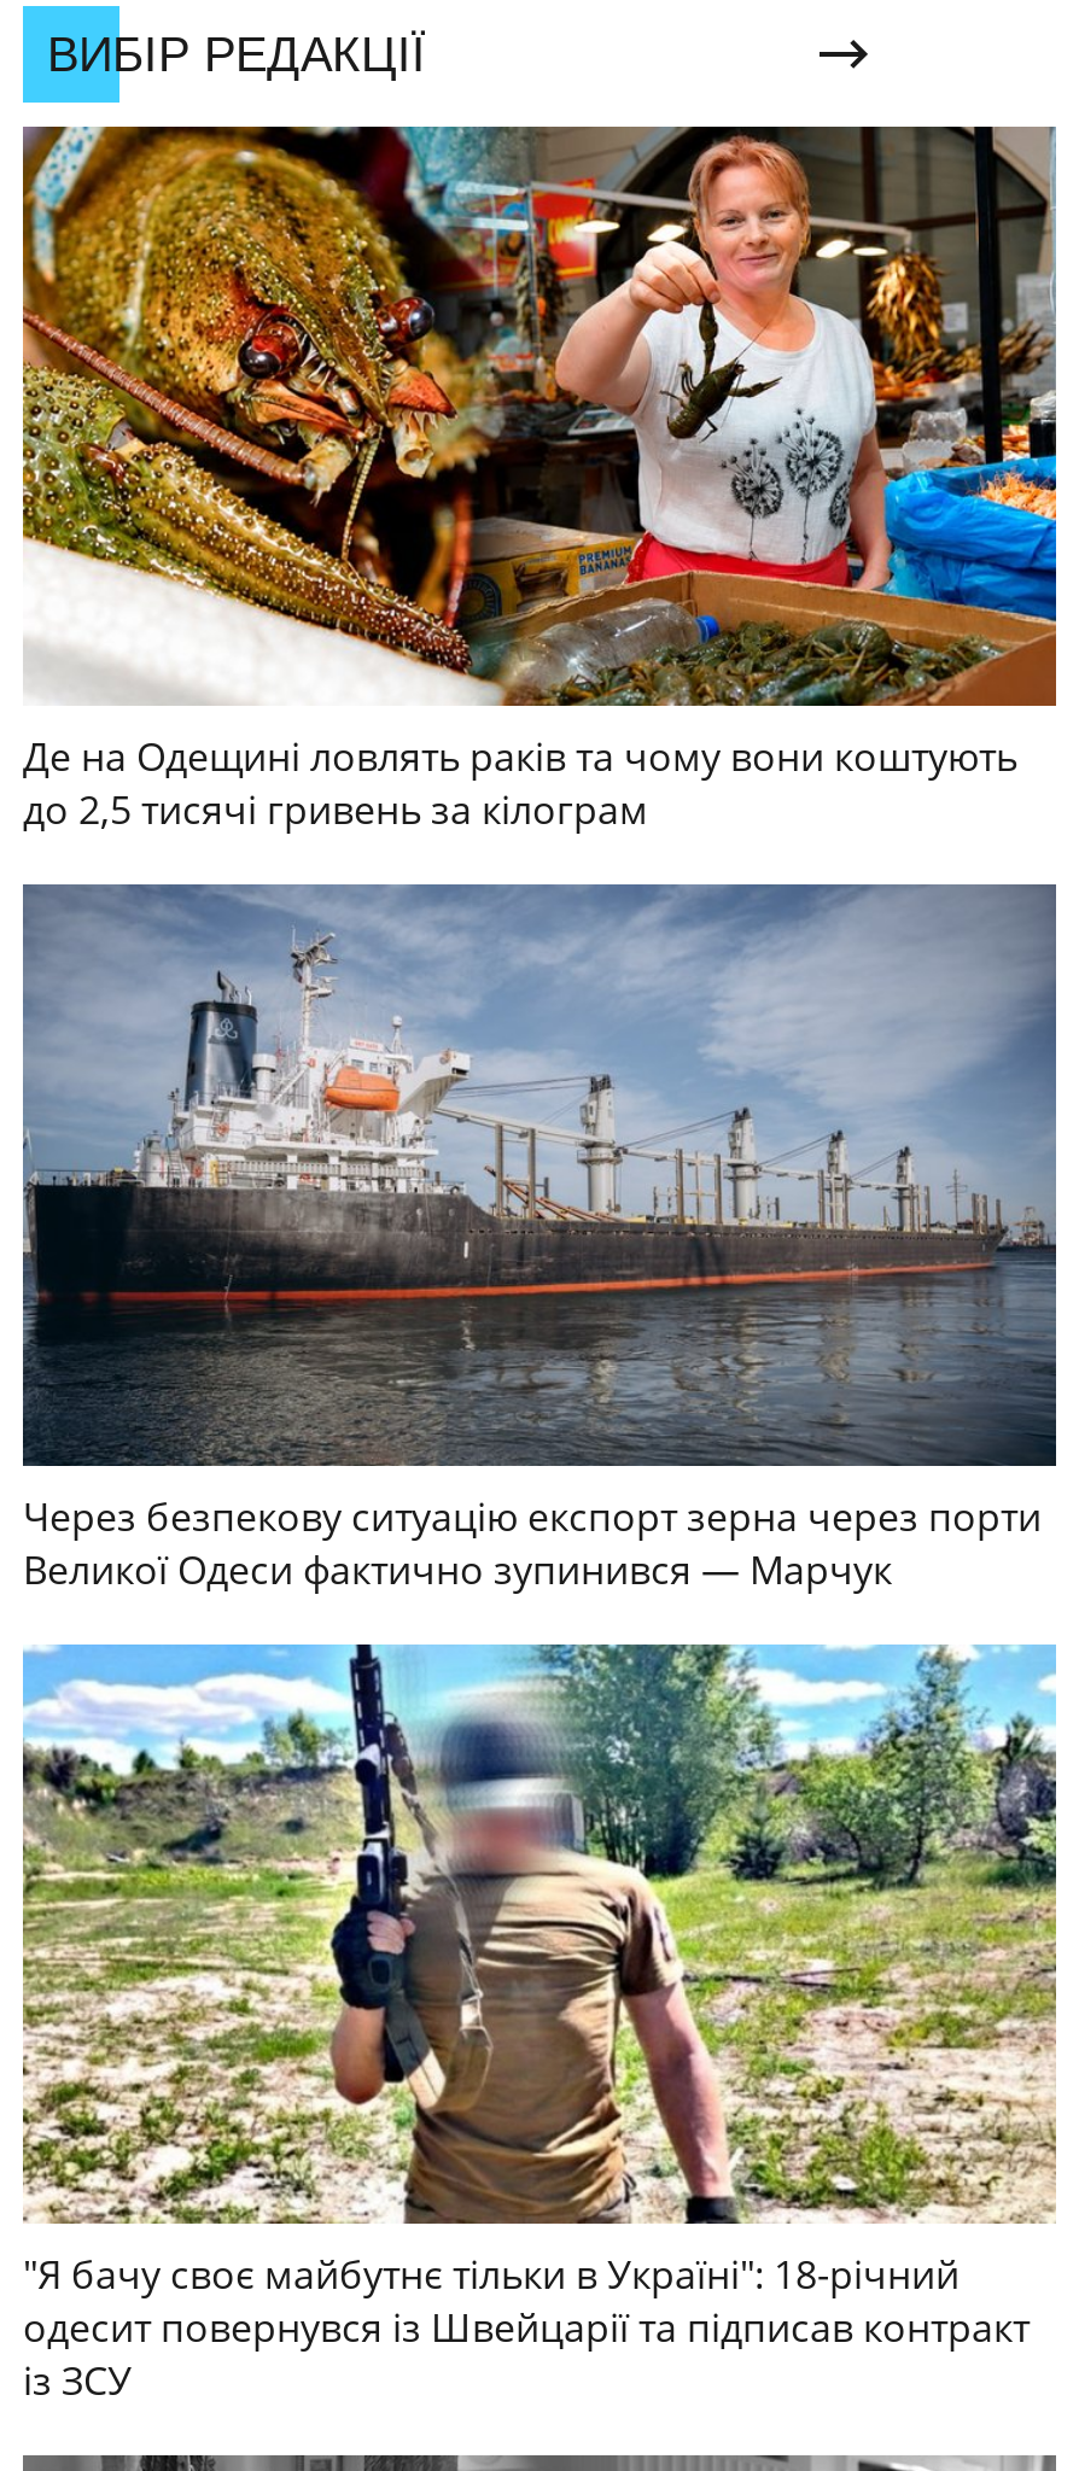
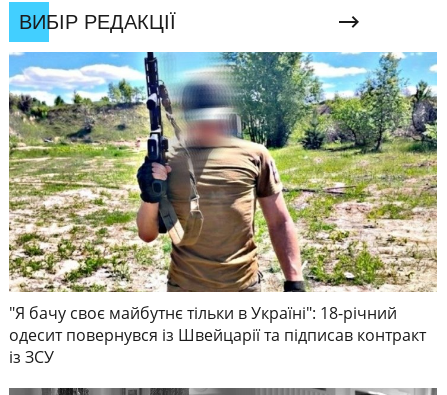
- [image]
- Де на Одещині ловлять раків та чому вони коштують
- до 2,5 тисячі гривень за кілограм

- [image]
- Через безпекову ситуацію експорт зерна через порти
- Великої Одеси фактично зупинився — Марчук
